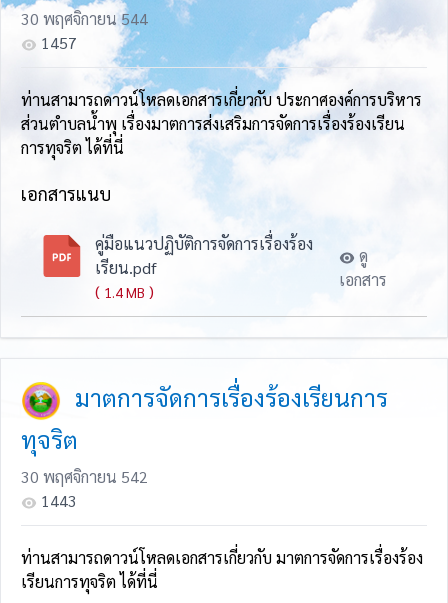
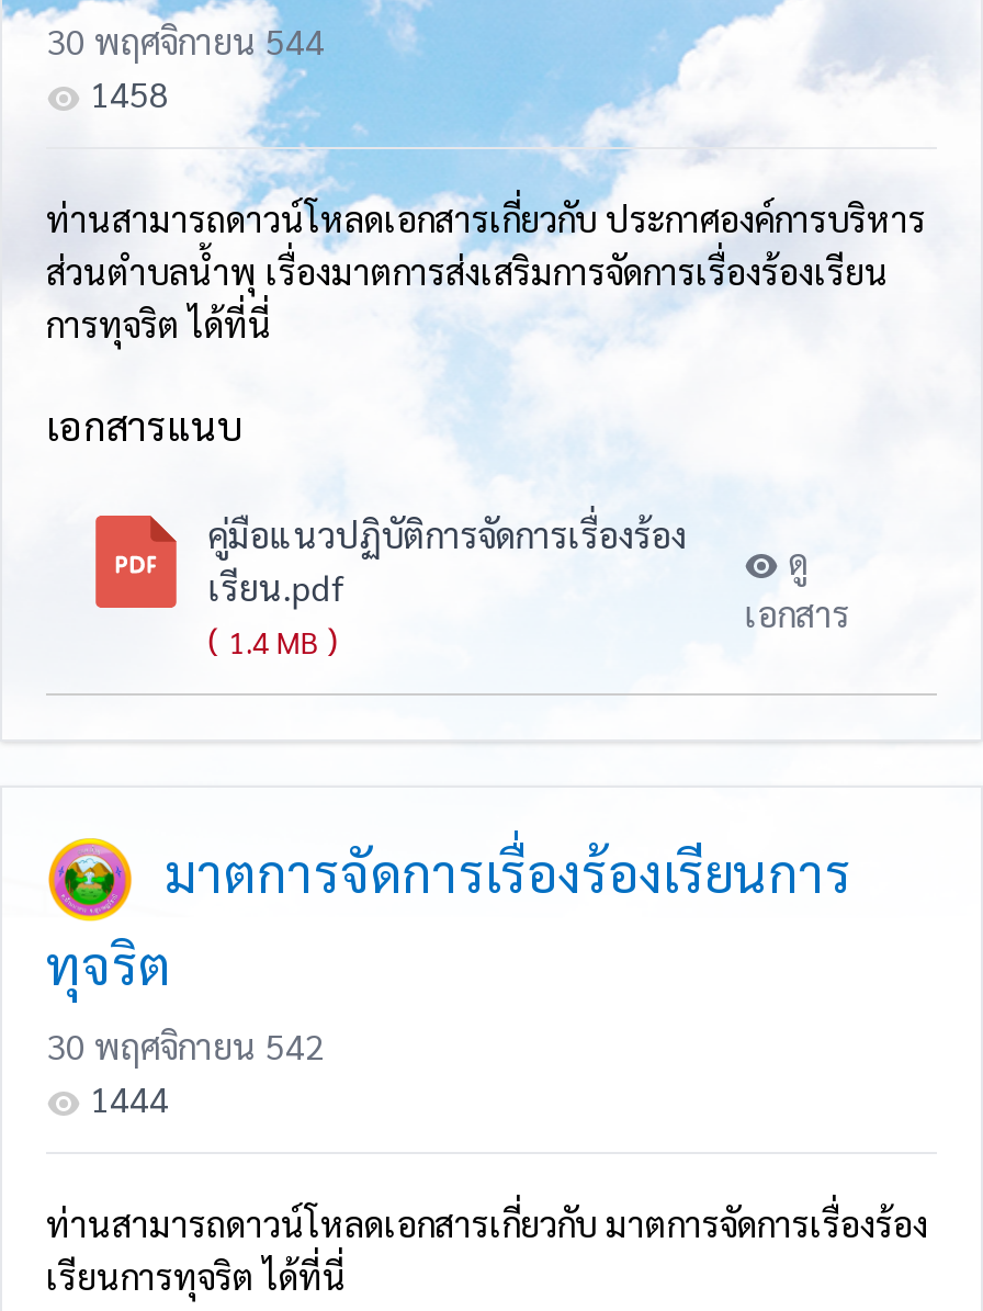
- 1457
+ 1458

- 1443
+ 1444
